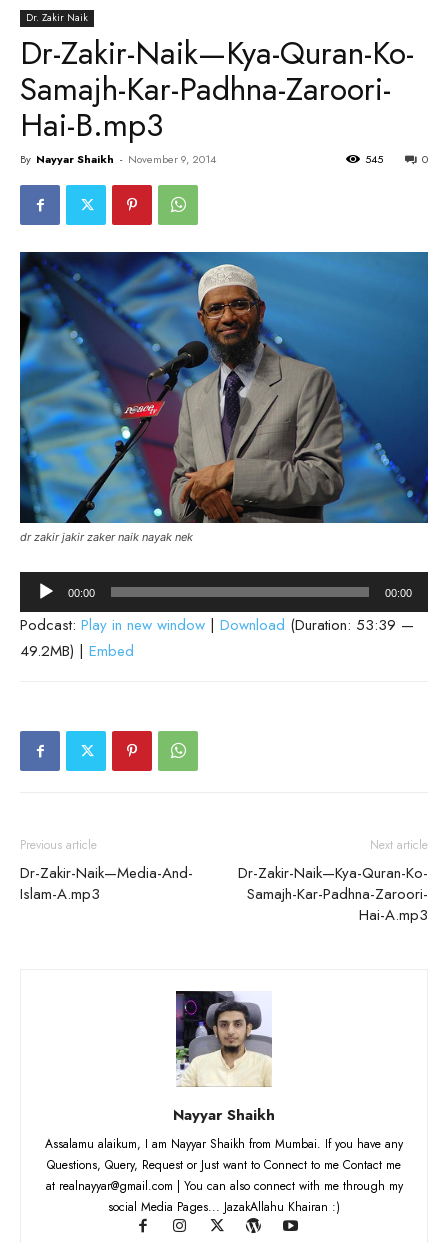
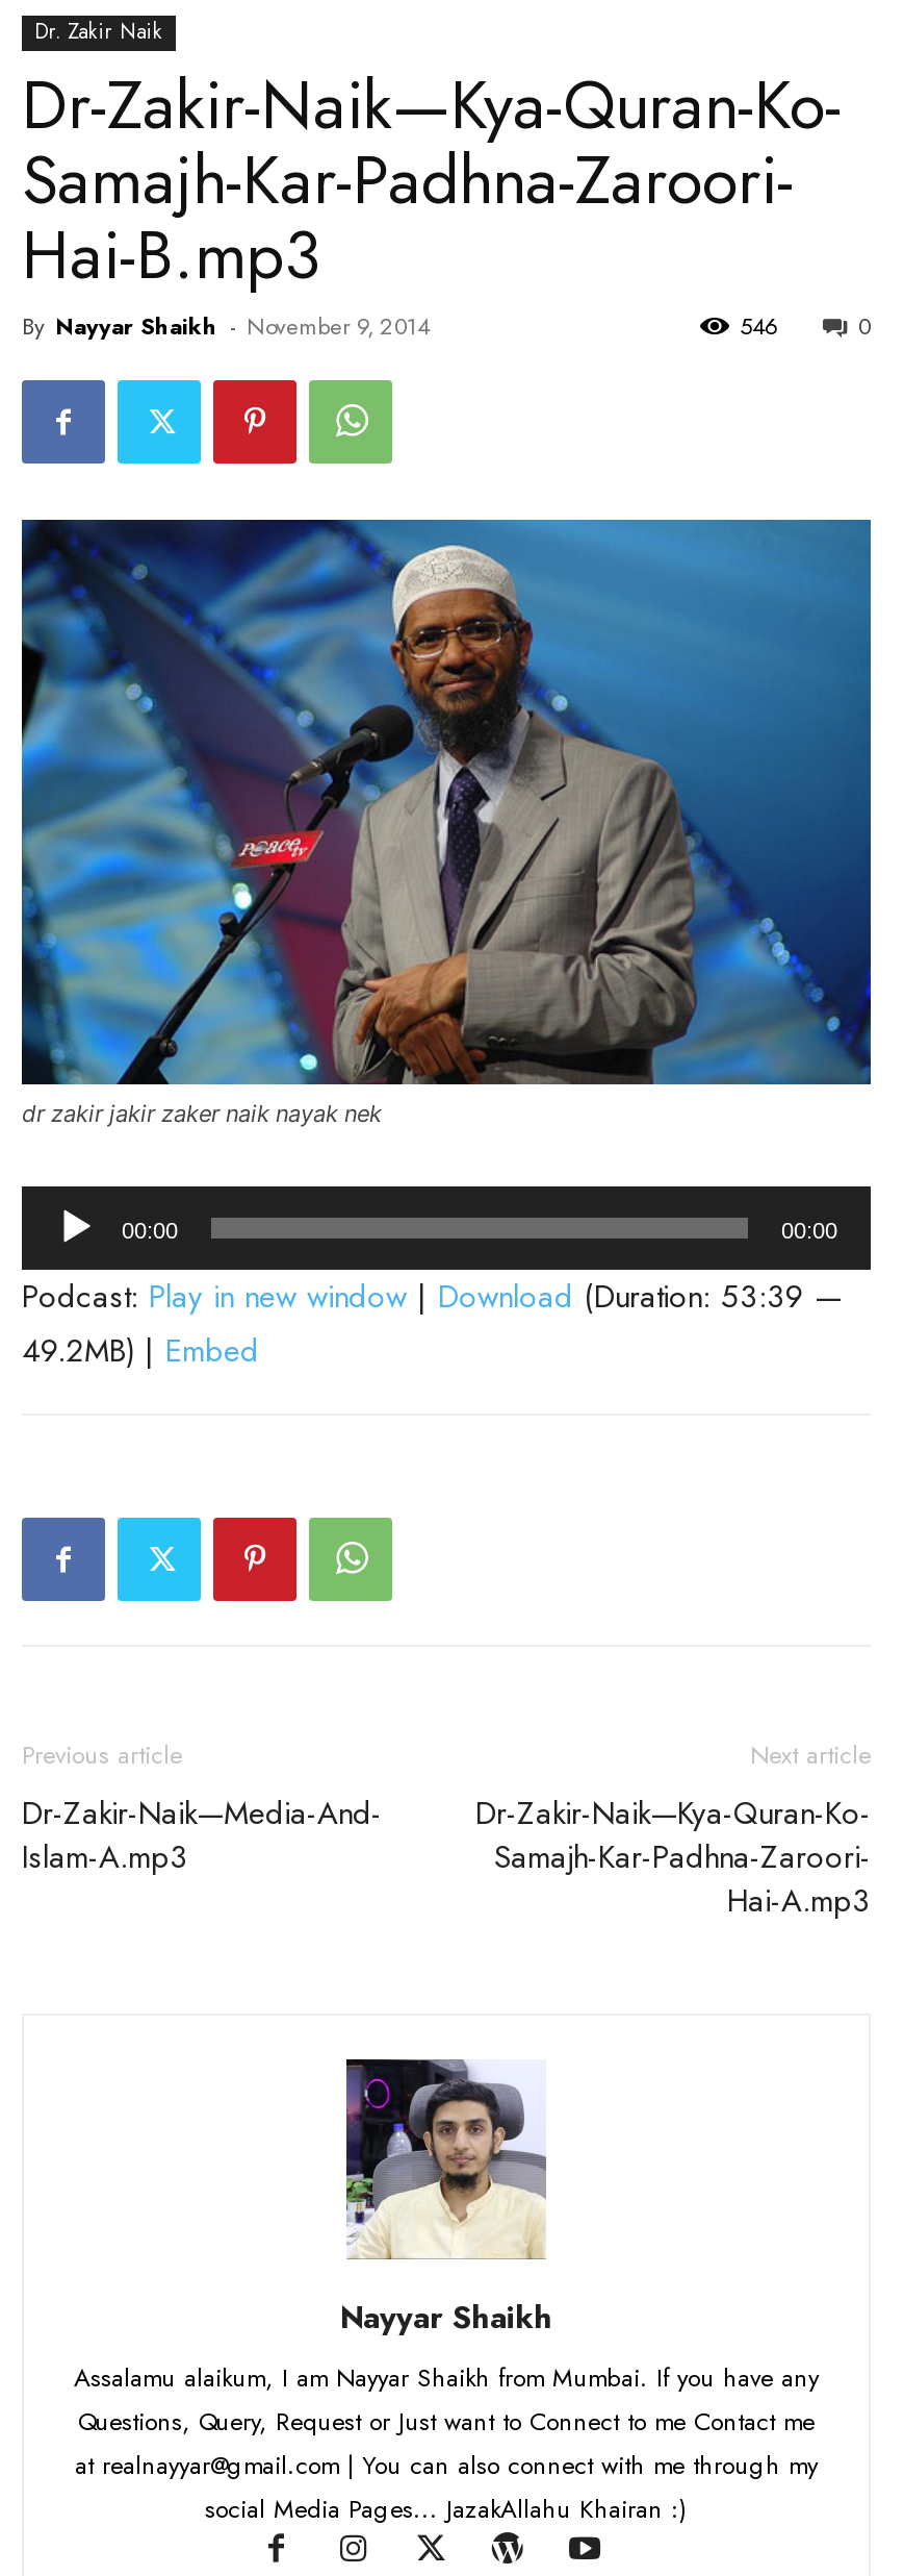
- 545
+ 546
